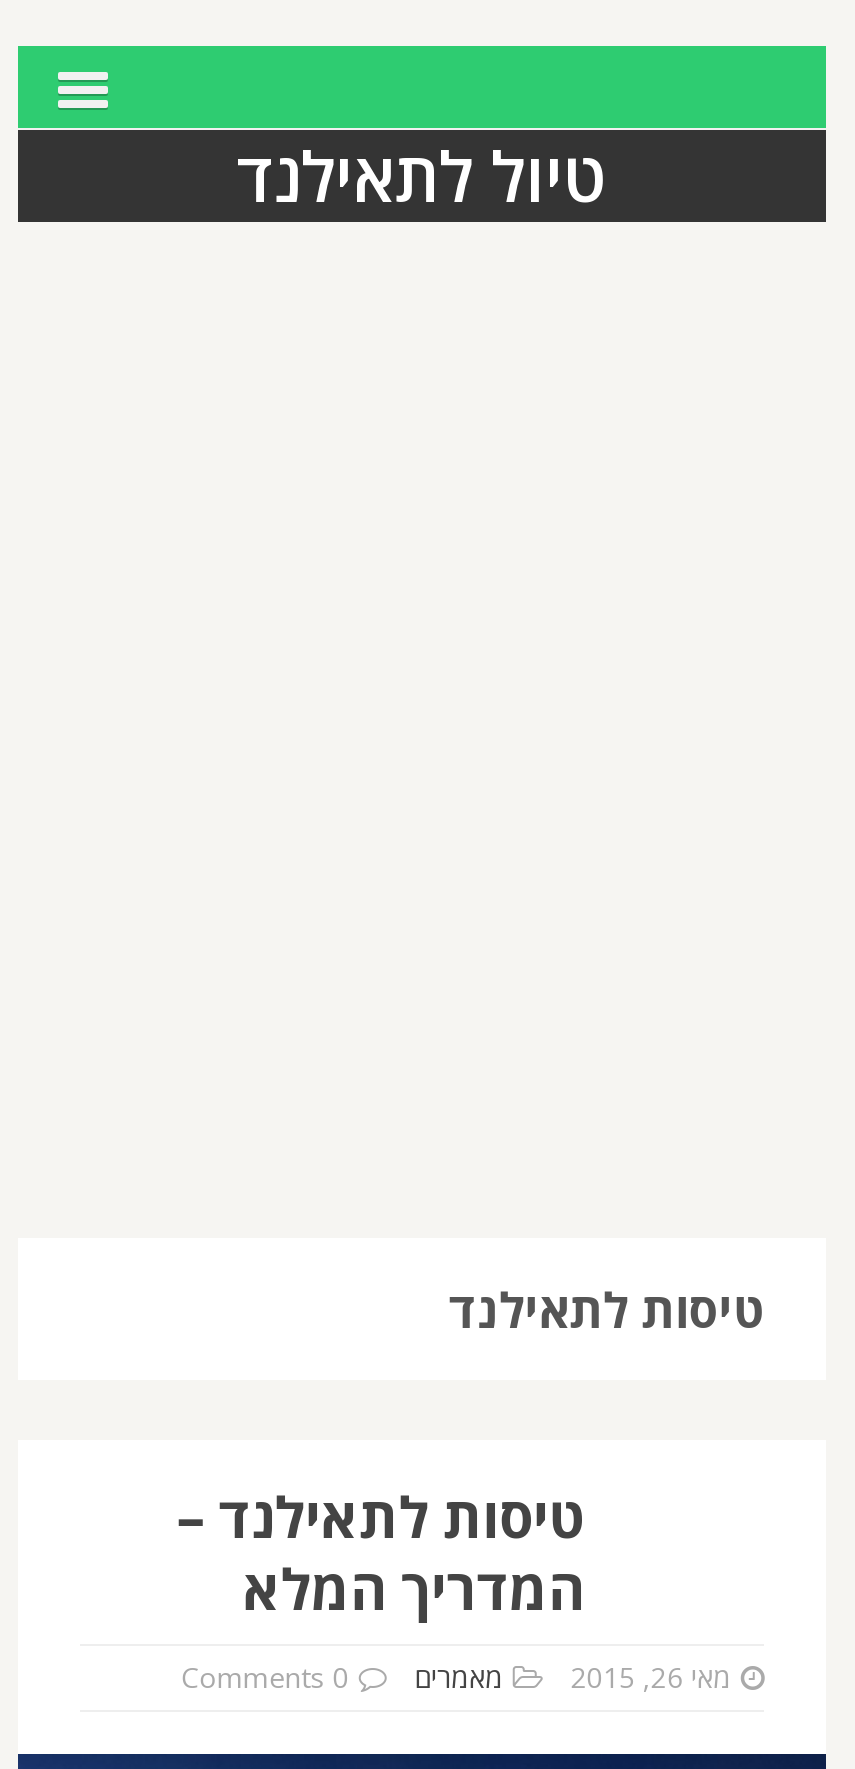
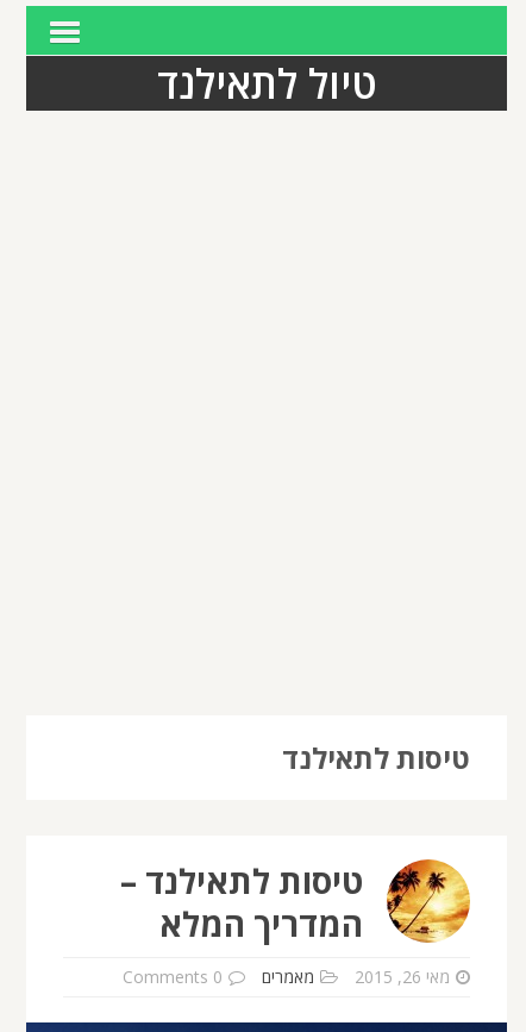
+ [image]
